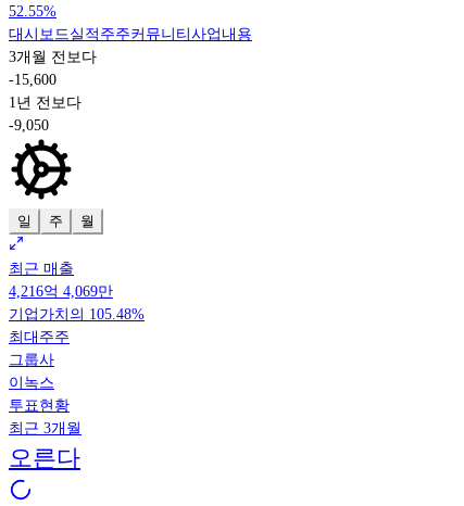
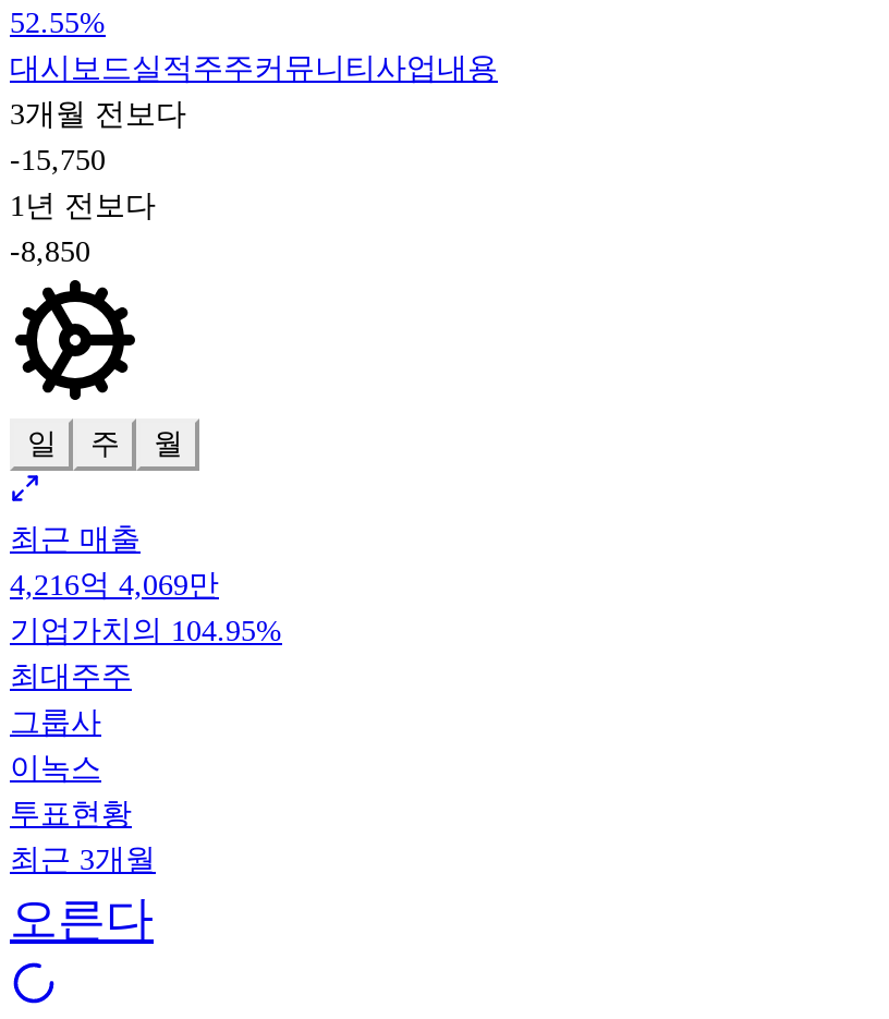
- -15,600
+ -15,750

- -9,050
+ -8,850

- 기업가치의 105.48%
+ 기업가치의 104.95%
